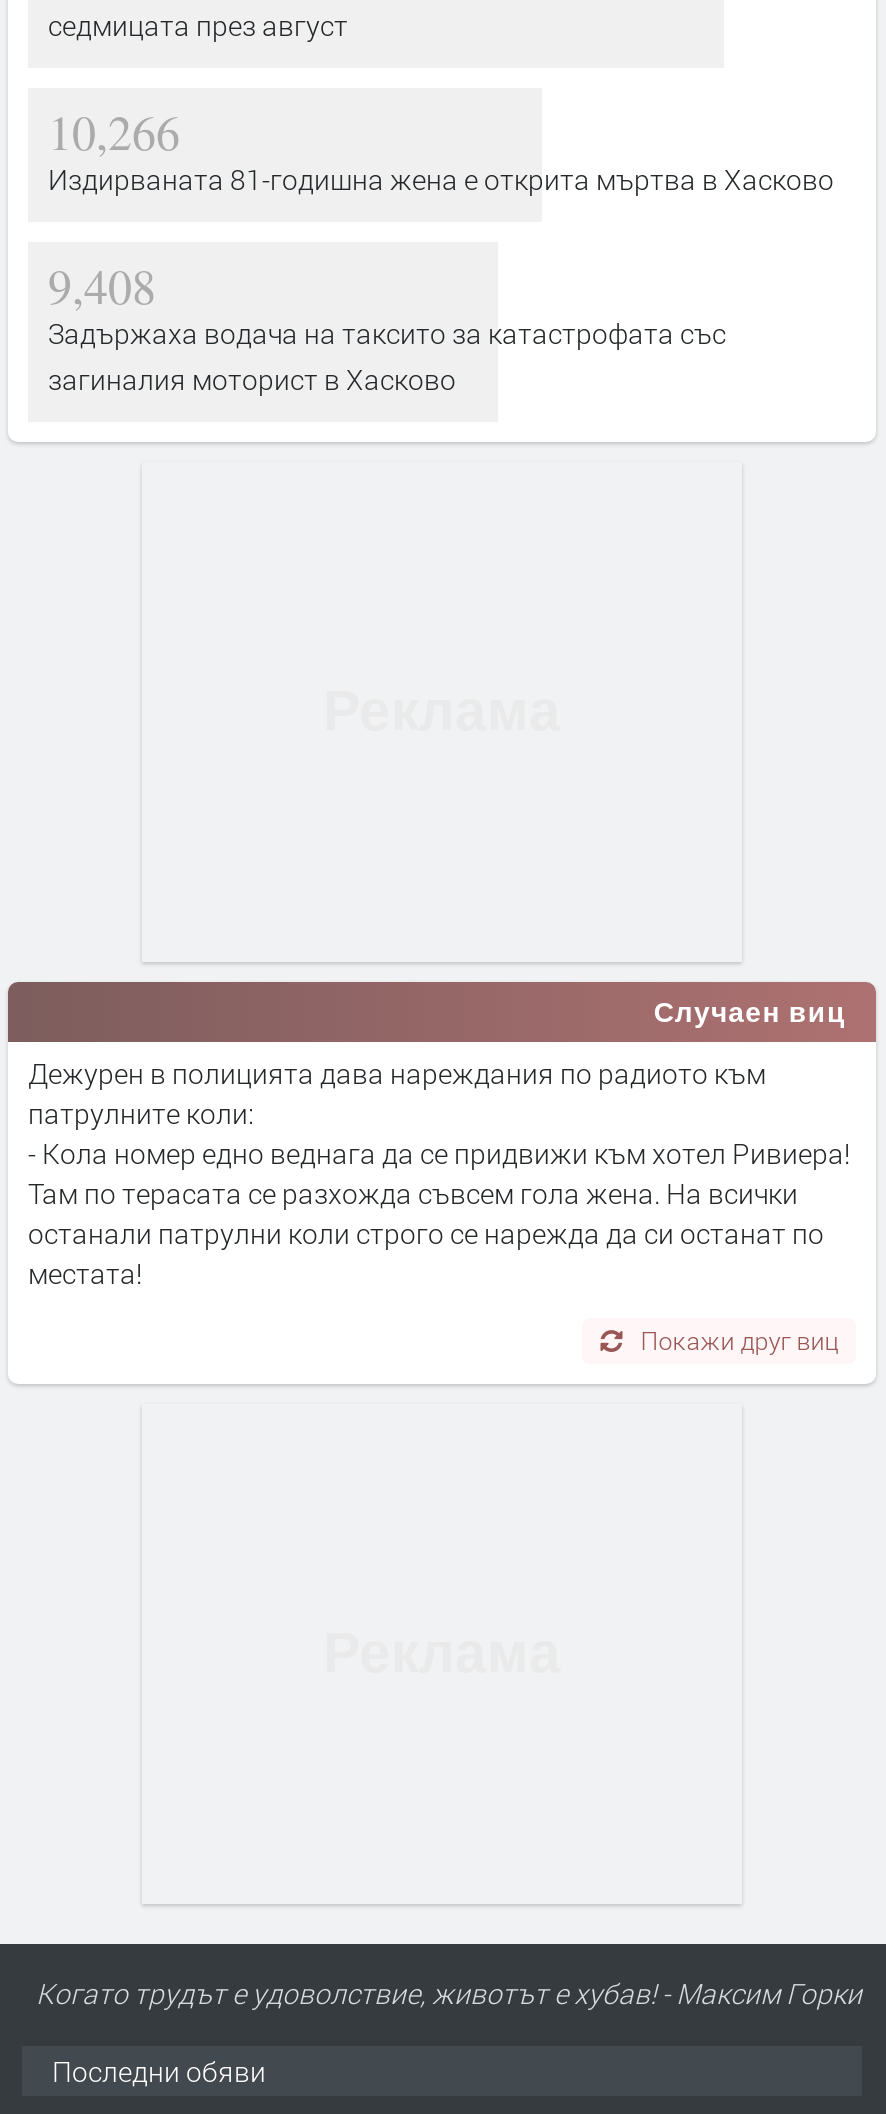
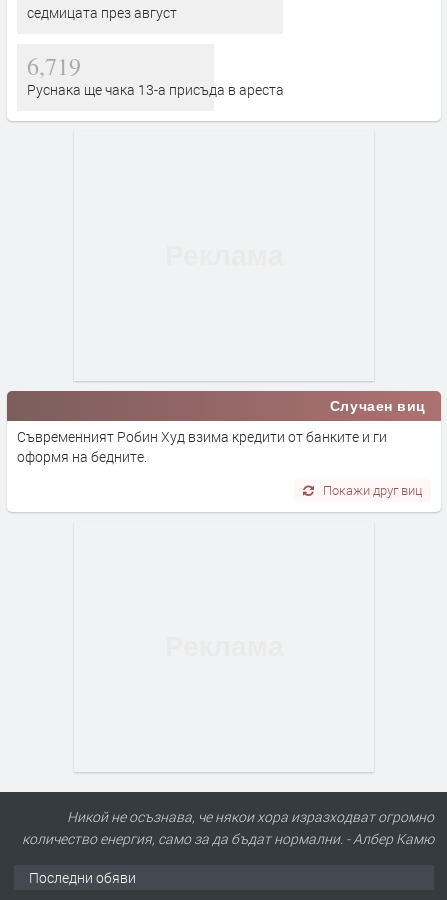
- 10,266
- Издирваната 81-годишна жена е открита мъртва в Хасково
- 9,408
- Задържаха водача на таксито за катастрофата със
- загиналия моторист в Хасково
+ 6,719
+ Руснака ще чака 13-а присъда в ареста

- Дежурен в полицията дава нареждания по радиото към
- патрулните коли:
- - Кола номер едно веднага да се придвижи към хотел Ривиера!
- Там по терасата се разхожда съвсем гола жена. На всички
- останали патрулни коли строго се нарежда да си останат по
- местата!
+ Съвременният Робин Худ взима кредити от банките и ги
+ оформя на бедните.

moved up: Покажи друг виц

- Когато трудът е удоволствие, животът е хубав! - Максим Горки
+ Никой не осъзнава, че някои хора изразходват огромно
+ количество енергия, само за да бъдат нормални. - Албер Камю
